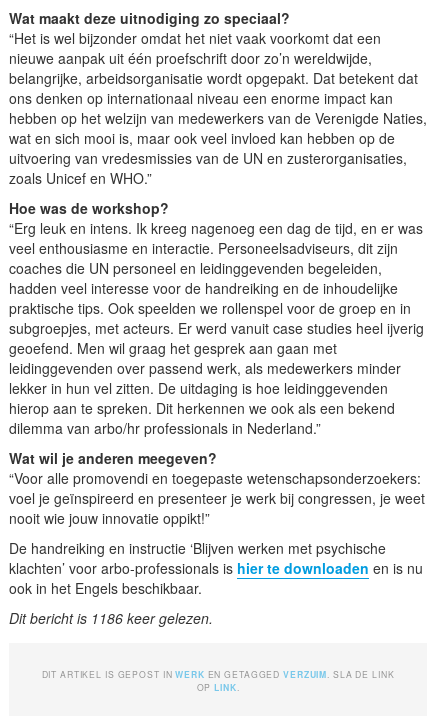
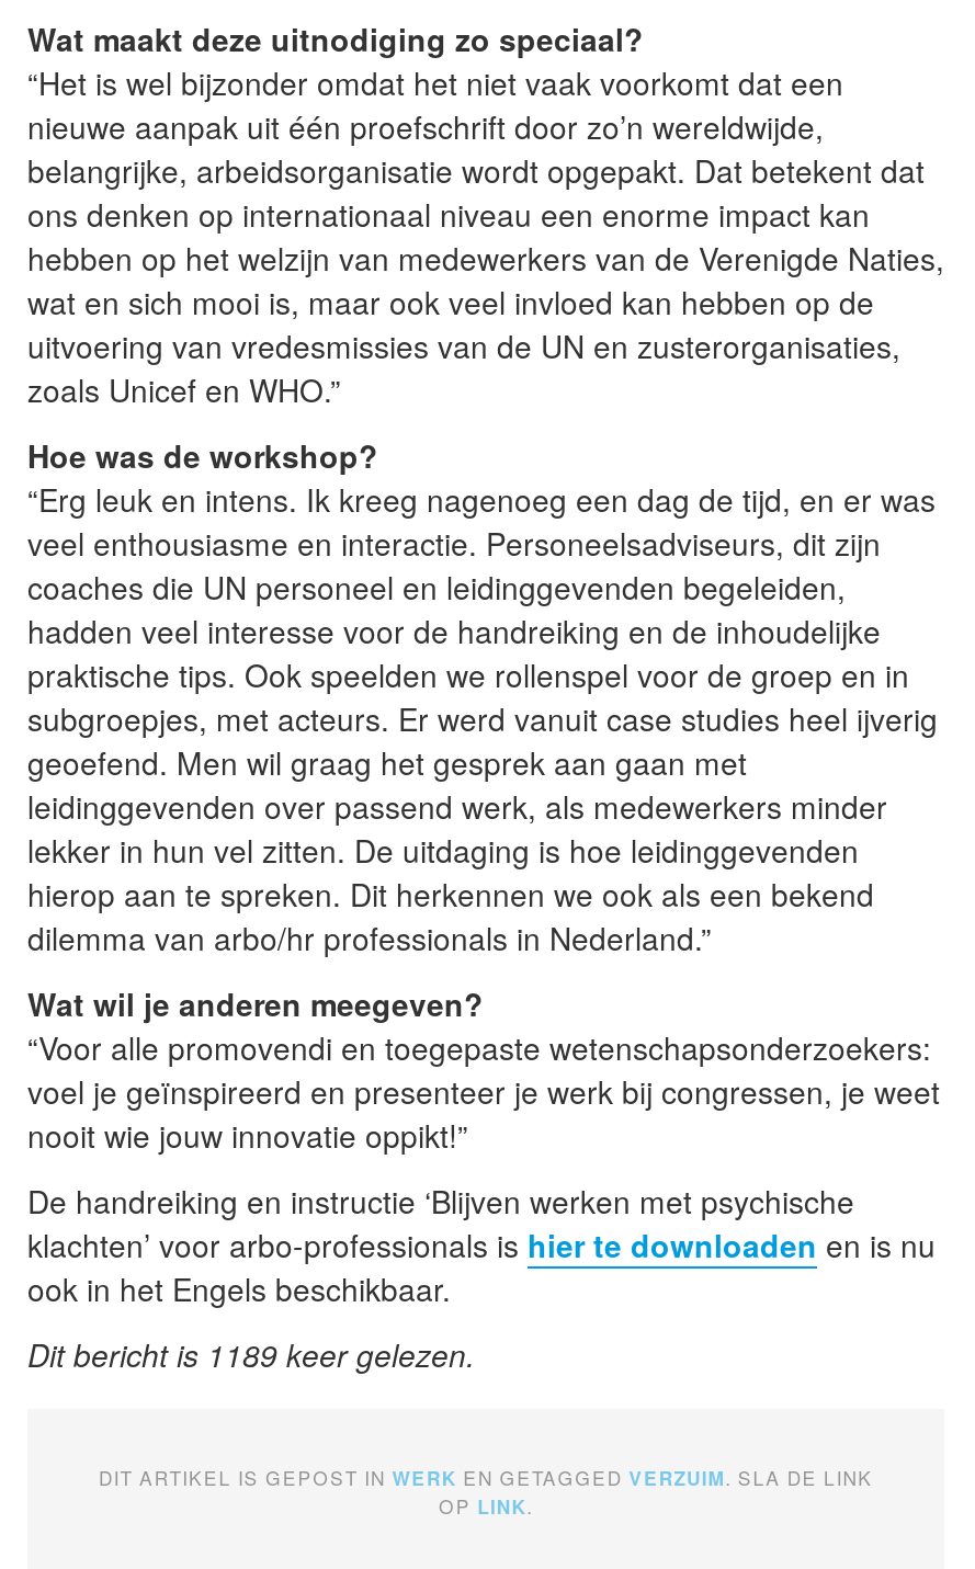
- Dit bericht is 1186 keer gelezen.
+ Dit bericht is 1189 keer gelezen.
